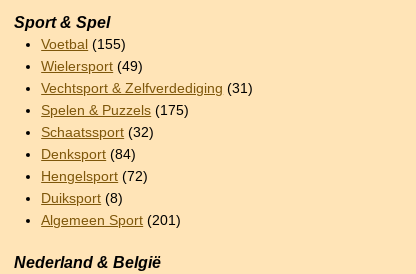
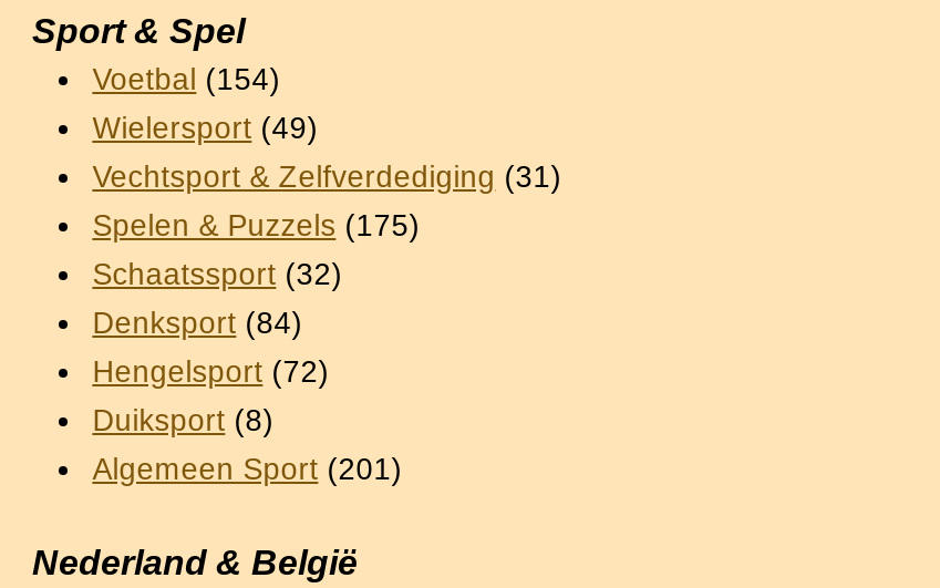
- Voetbal (155)
+ Voetbal (154)
